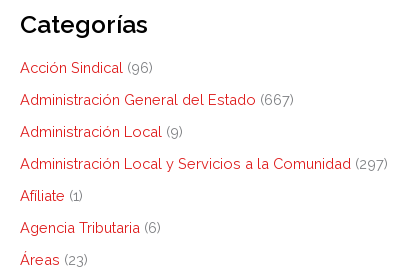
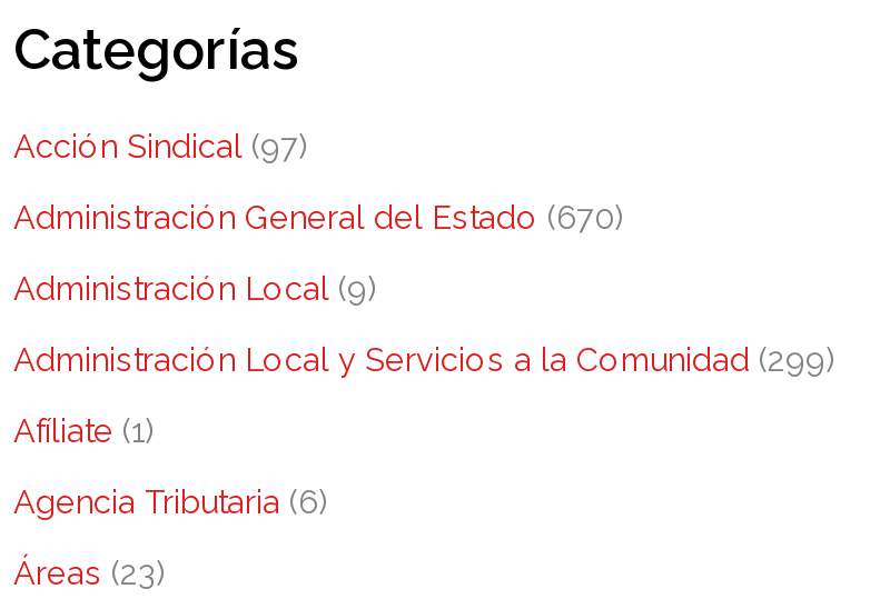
- Acción Sindical (96)
+ Acción Sindical (97)

- Administración General del Estado (667)
+ Administración General del Estado (670)

- Administración Local y Servicios a la Comunidad (297)
+ Administración Local y Servicios a la Comunidad (299)
